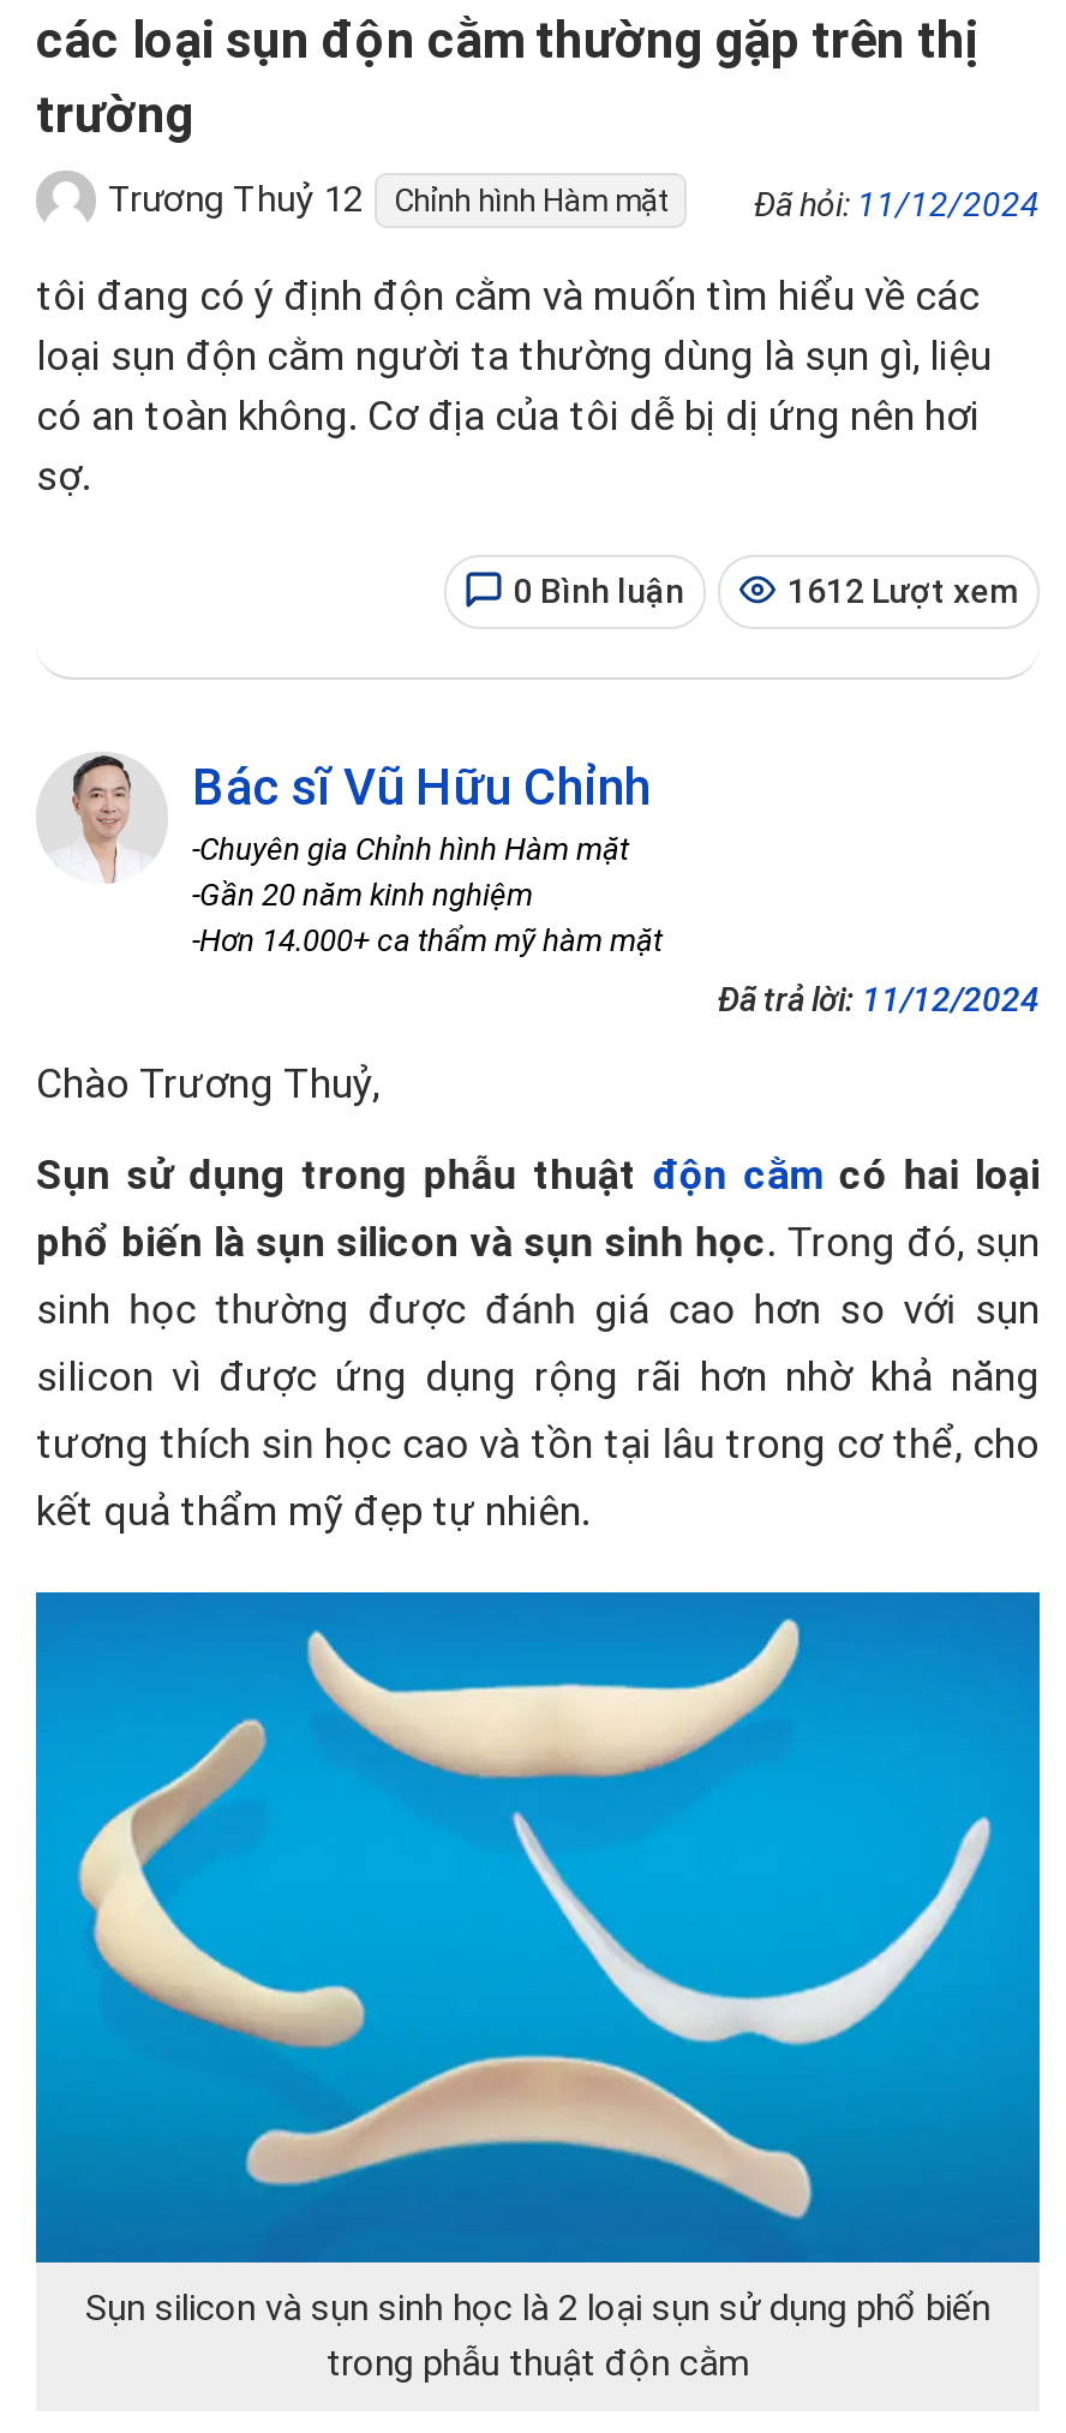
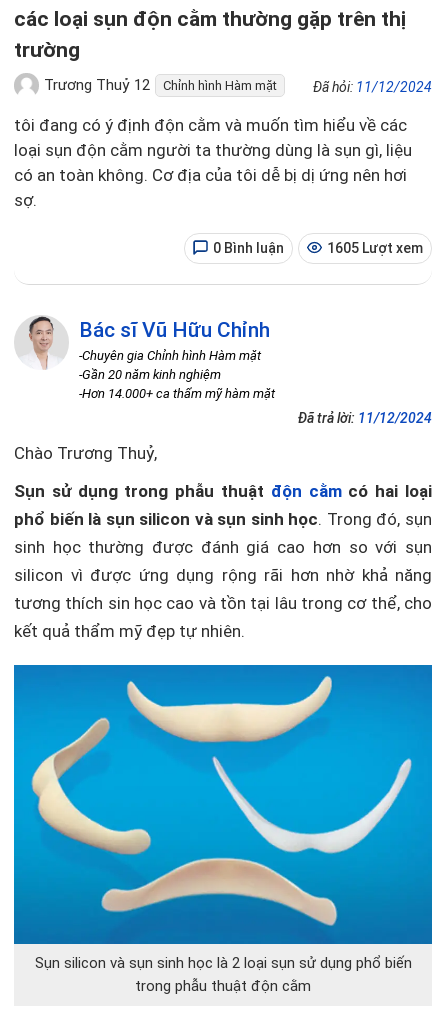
- 1612 Lượt xem
+ 1605 Lượt xem
